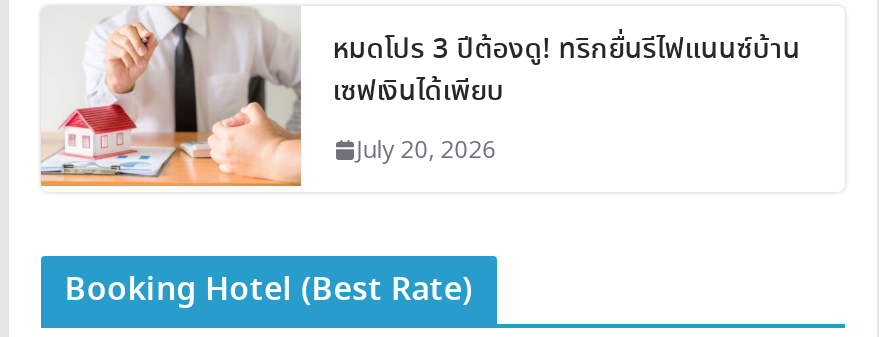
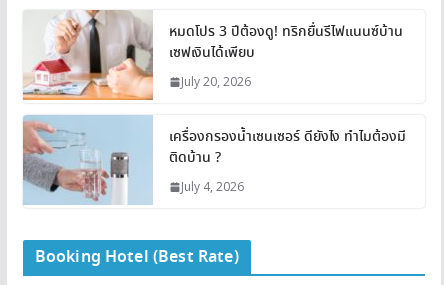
+ [image]
+ เครื่องกรองน้ำเซนเซอร์ ดียังไง ทำไมต้องมี
+ ติดบ้าน ?
+ July 4, 2026
